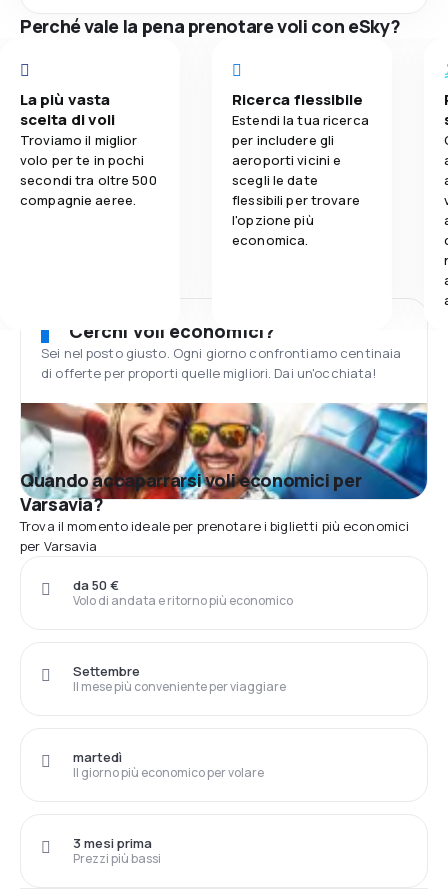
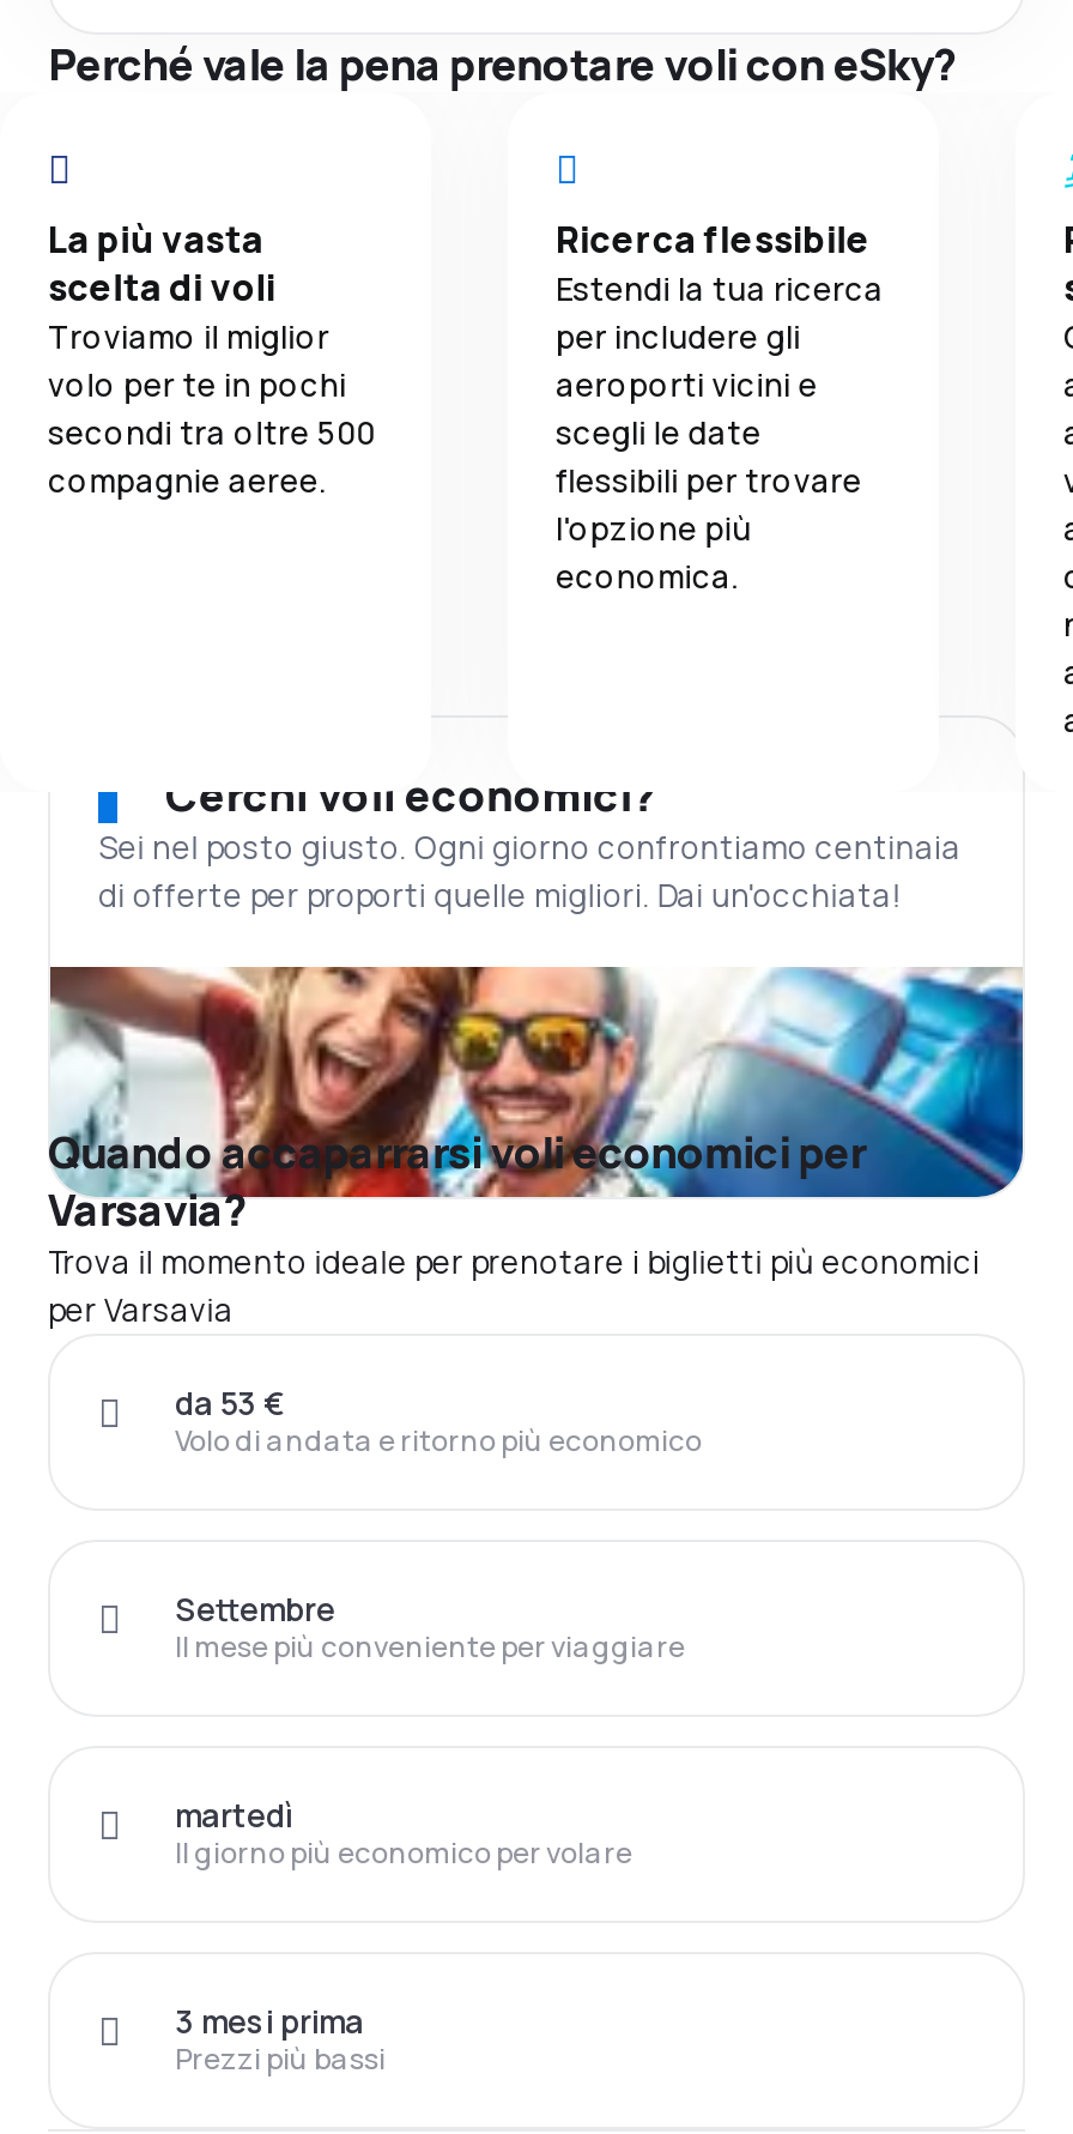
- da 50 €
+ da 53 €
